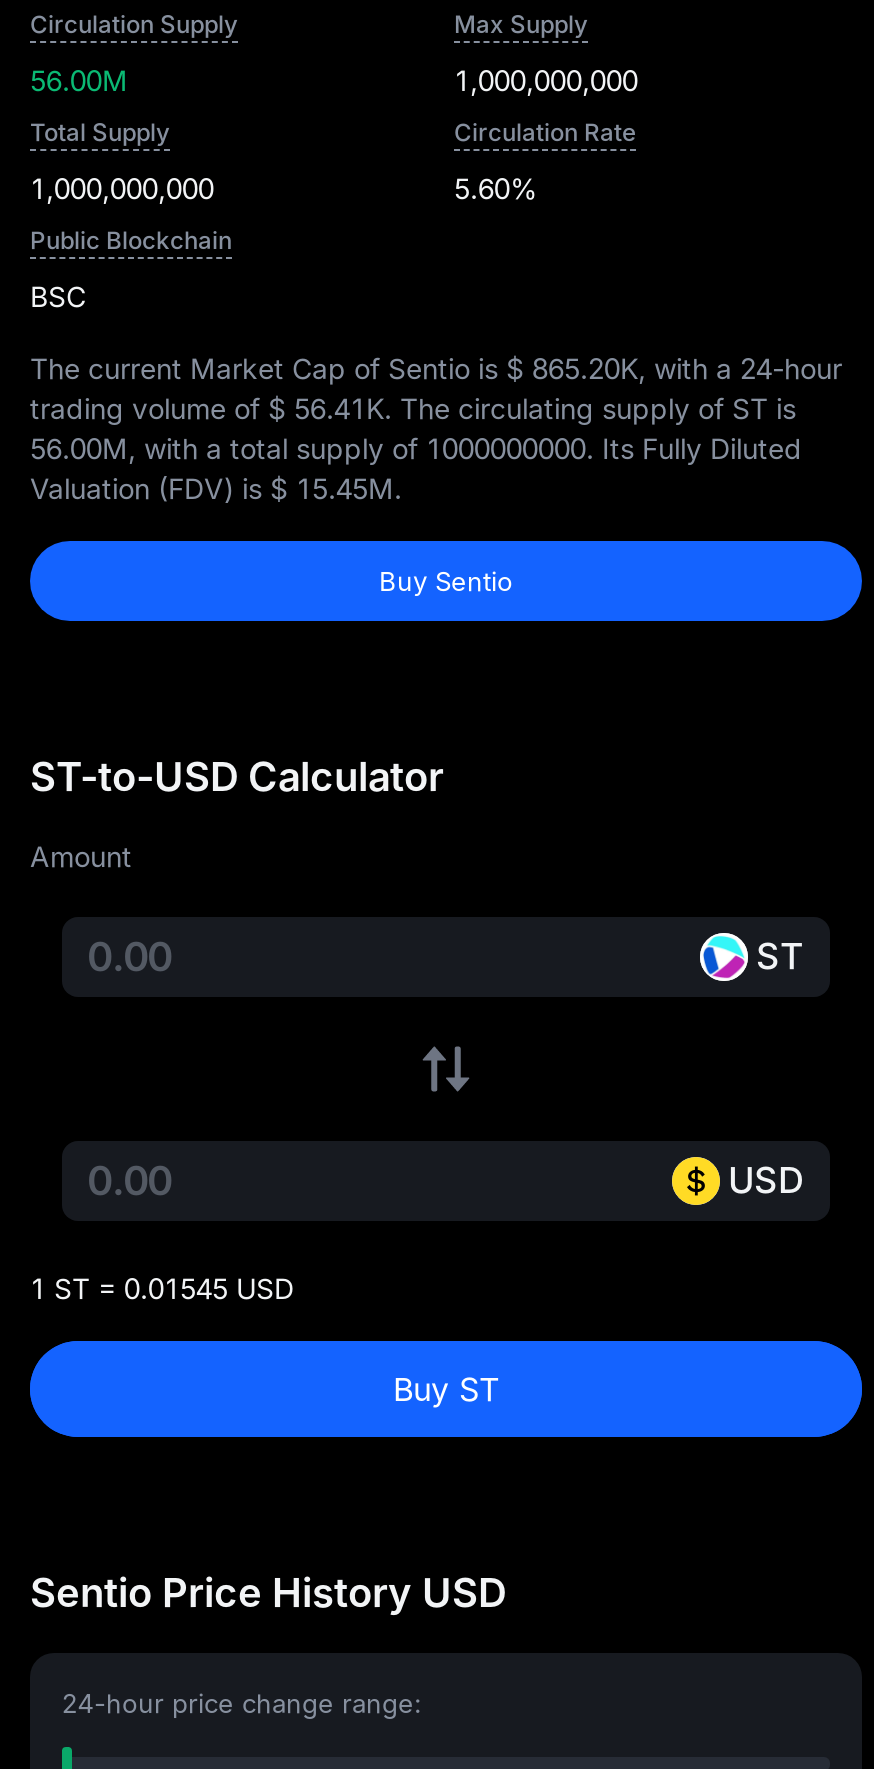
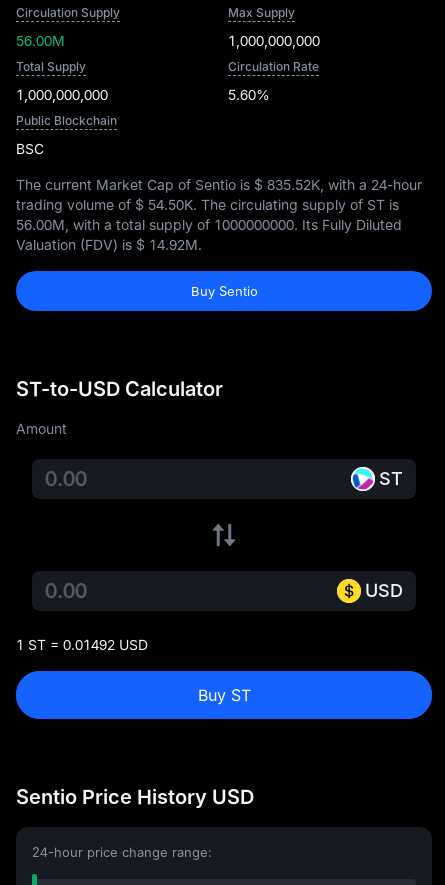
- The current Market Cap of Sentio is $ 865.20K, with a 24-hour
+ The current Market Cap of Sentio is $ 835.52K, with a 24-hour

- trading volume of $ 56.41K. The circulating supply of ST is
+ trading volume of $ 54.50K. The circulating supply of ST is

- Valuation (FDV) is $ 15.45M.
+ Valuation (FDV) is $ 14.92M.

- 1 ST = 0.01545 USD
+ 1 ST = 0.01492 USD
